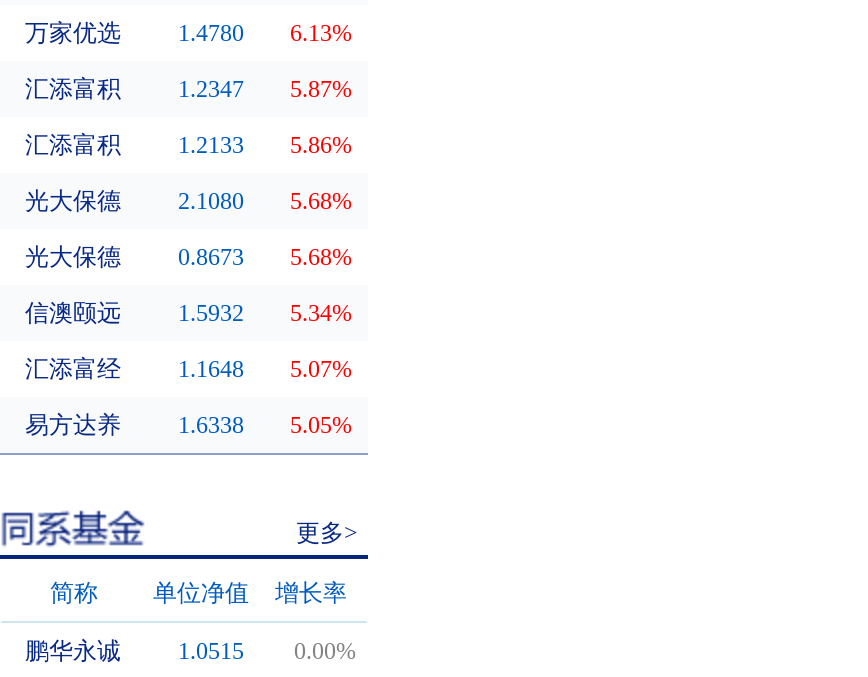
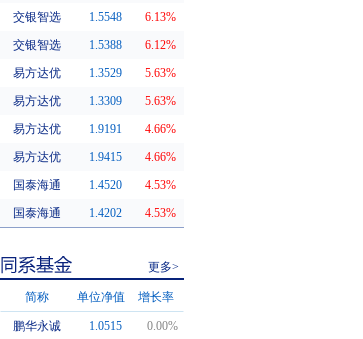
- 万家优选
- 1.4780
+ 交银智选
+ 1.5548

- 汇添富积
- 1.2347
- 5.87%
+ 交银智选
+ 1.5388
+ 6.12%

- 汇添富积
- 1.2133
- 5.86%
+ 易方达优
+ 1.3529
+ 5.63%

- 光大保德
- 2.1080
- 5.68%
+ 易方达优
+ 1.3309
+ 5.63%

- 光大保德
- 0.8673
- 5.68%
+ 易方达优
+ 1.9191
+ 4.66%

- 信澳颐远
- 1.5932
- 5.34%
+ 易方达优
+ 1.9415
+ 4.66%

- 汇添富经
- 1.1648
- 5.07%
+ 国泰海通
+ 1.4520
+ 4.53%

- 易方达养
- 1.6338
- 5.05%
+ 国泰海通
+ 1.4202
+ 4.53%
